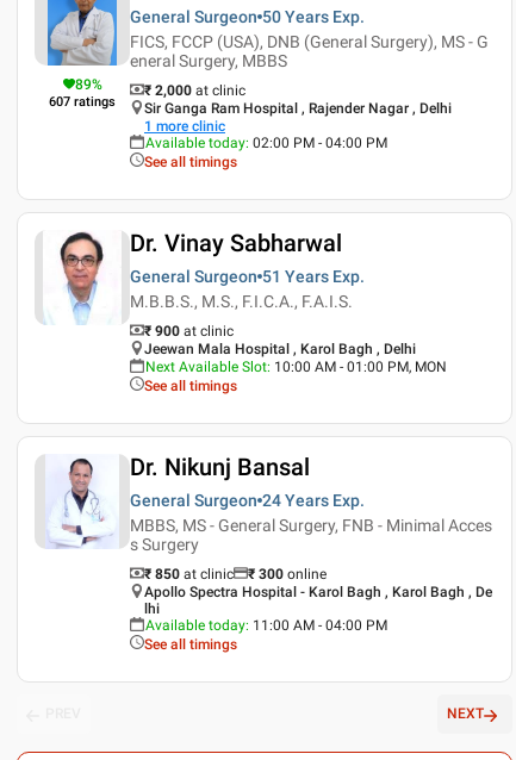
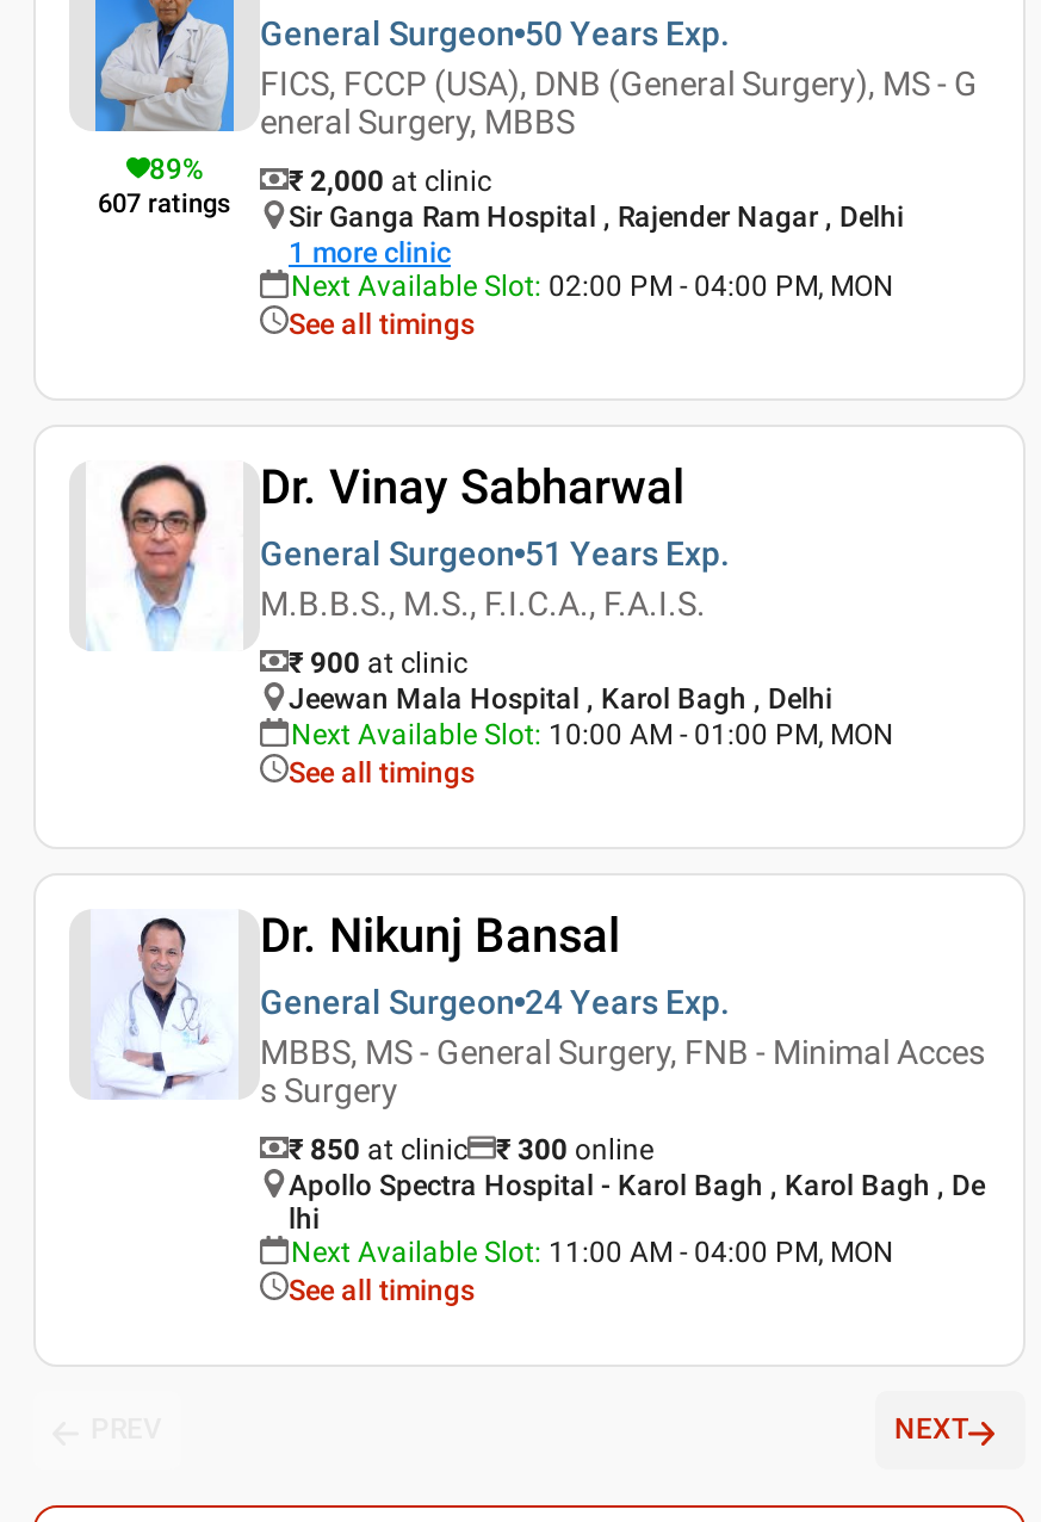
- Available today: 02:00 PM - 04:00 PM
+ Next Available Slot: 02:00 PM - 04:00 PM, MON

- Available today: 11:00 AM - 04:00 PM
+ Next Available Slot: 11:00 AM - 04:00 PM, MON
